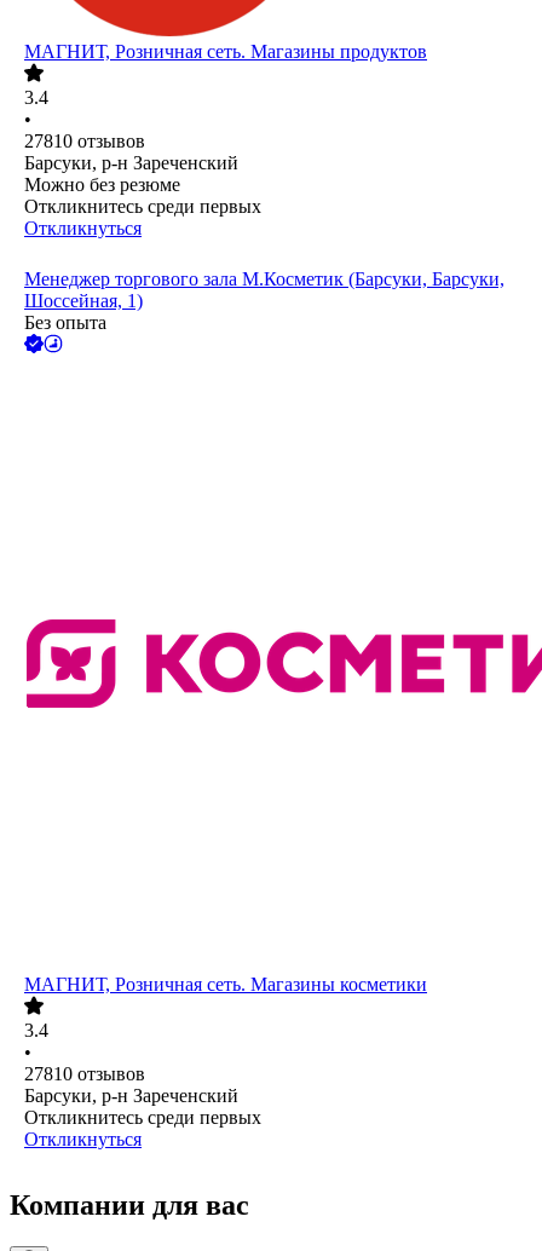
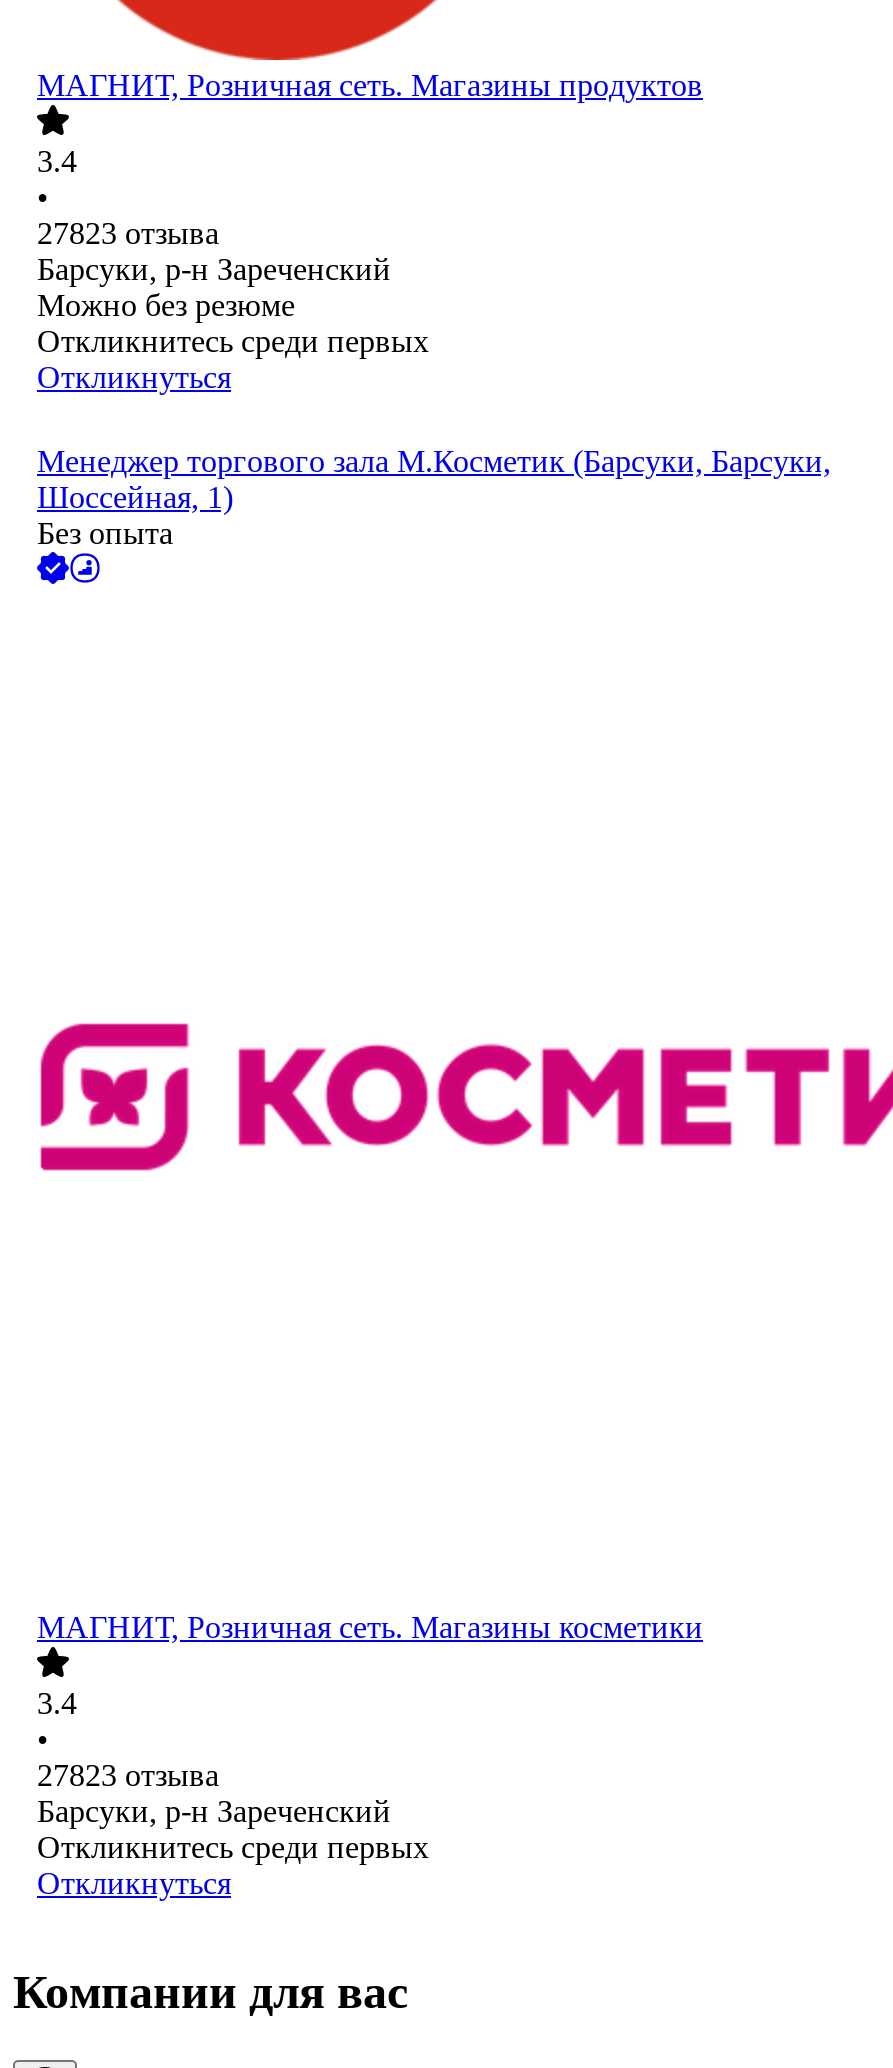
- 27810 отзывов
+ 27823 отзыва

- 27810 отзывов
+ 27823 отзыва
